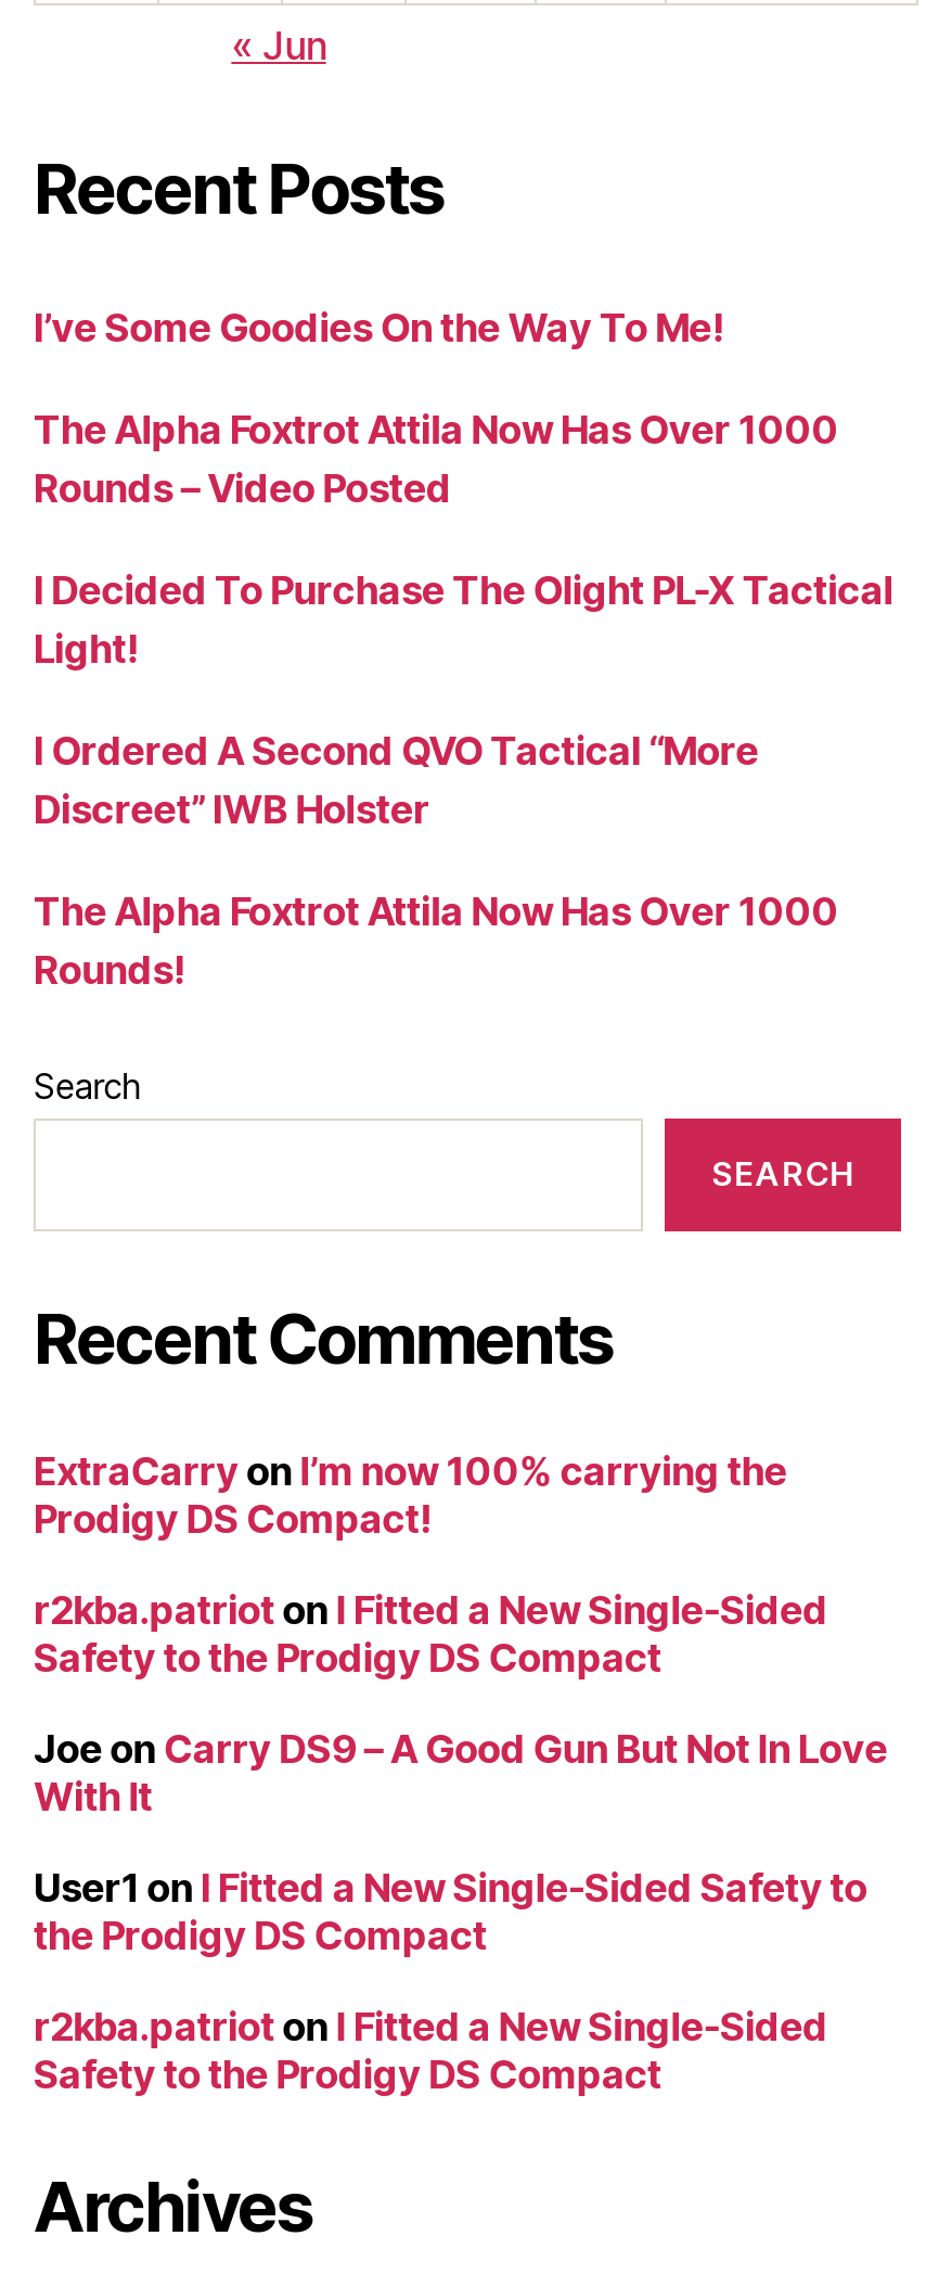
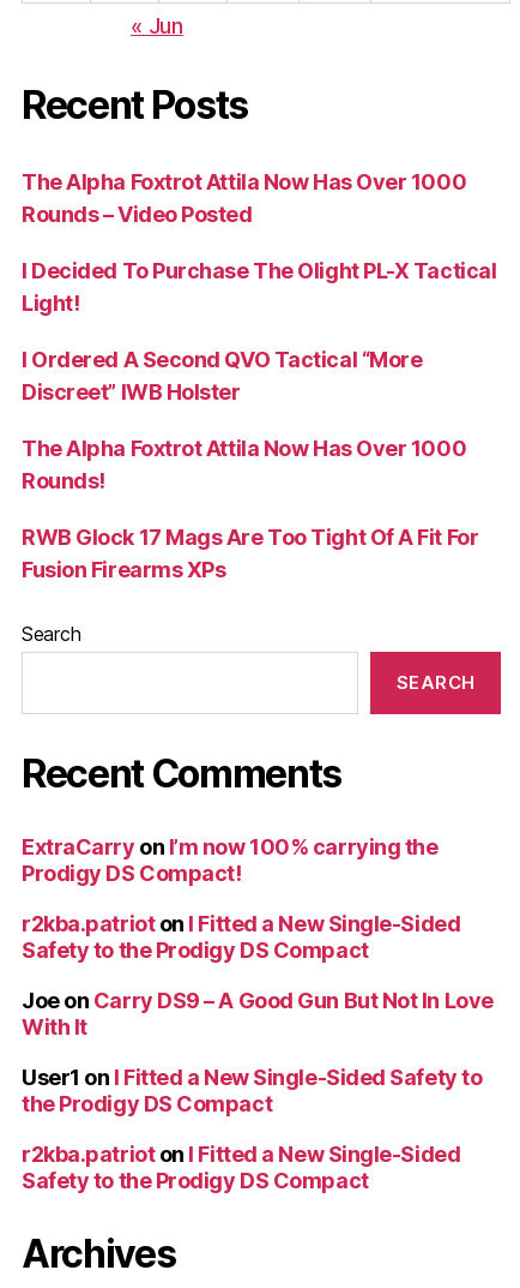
- I’ve Some Goodies On the Way To Me!

moved up: The Alpha Foxtrot Attila Now Has Over 1000 | Rounds – Video Posted | I Decided To Purchase The Olight PL-X Tactical | Light! | I Ordered A Second QVO Tactical “More | Discreet” IWB Holster | The Alpha Foxtrot Attila Now Has Over 1000 | Rounds!

+ RWB Glock 17 Mags Are Too Tight Of A Fit For
+ Fusion Firearms XPs
